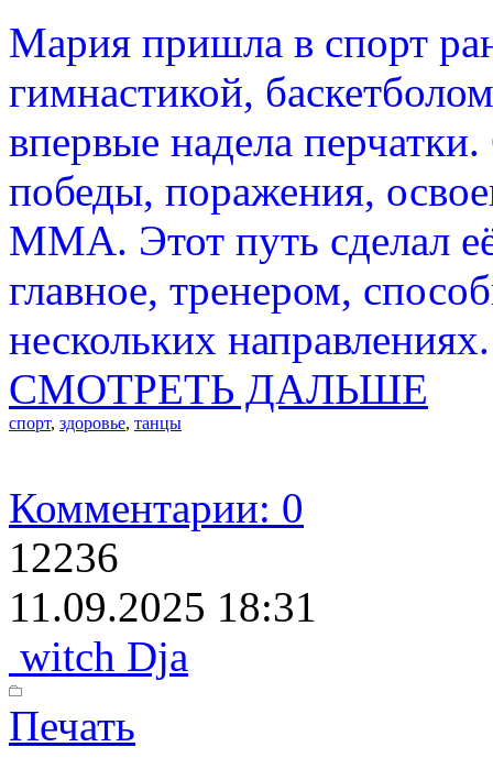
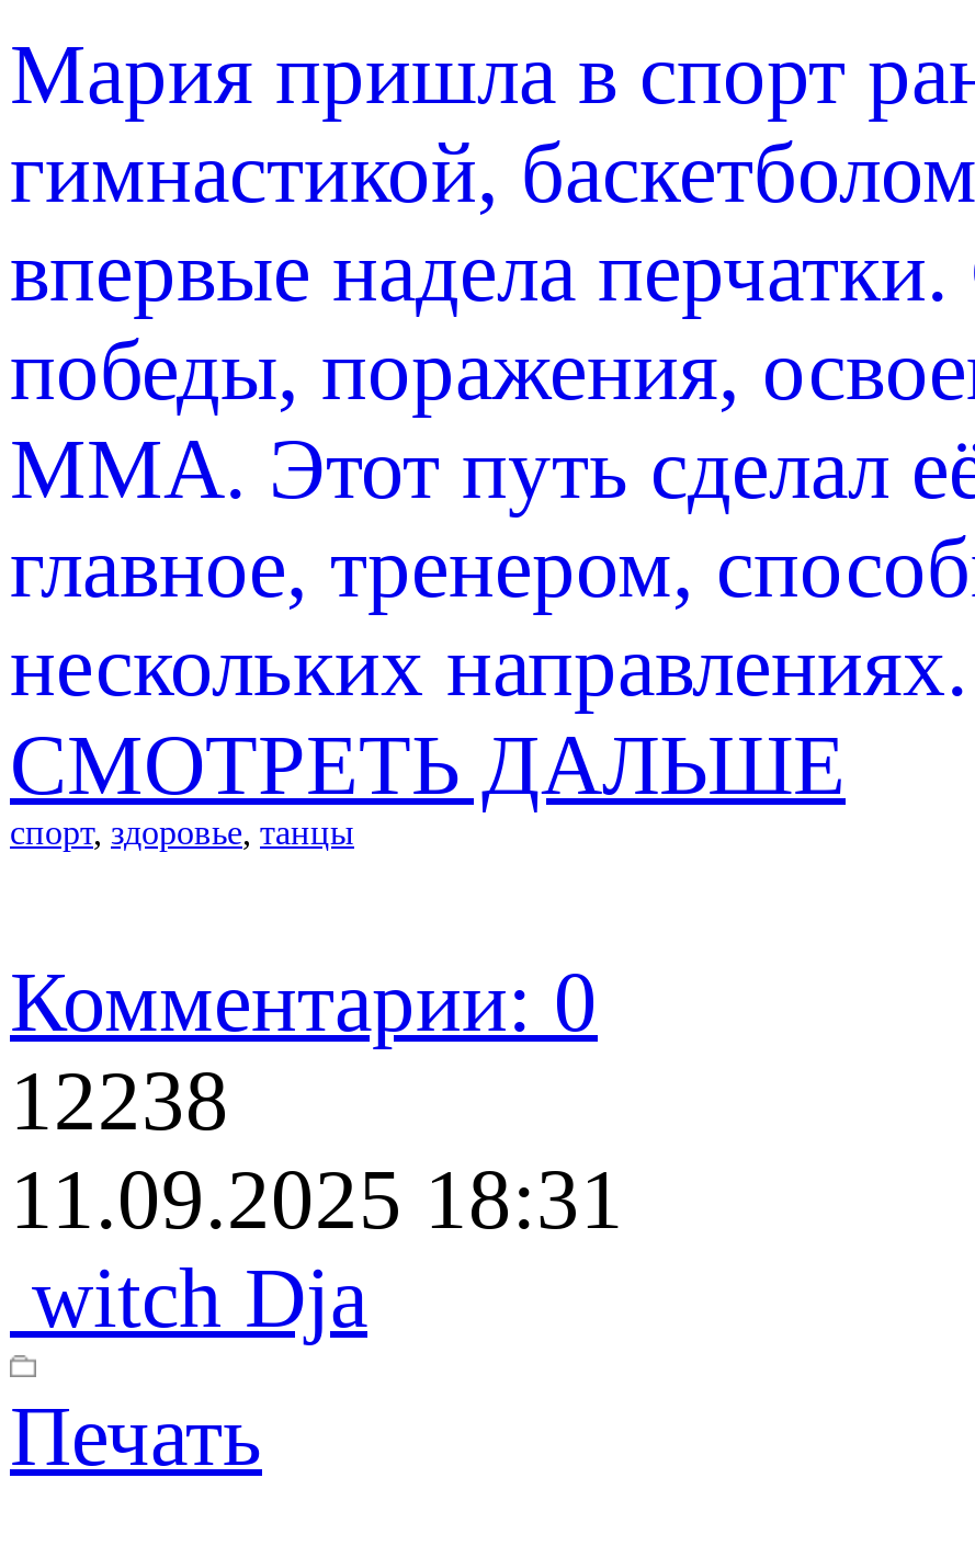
- 12236
+ 12238
